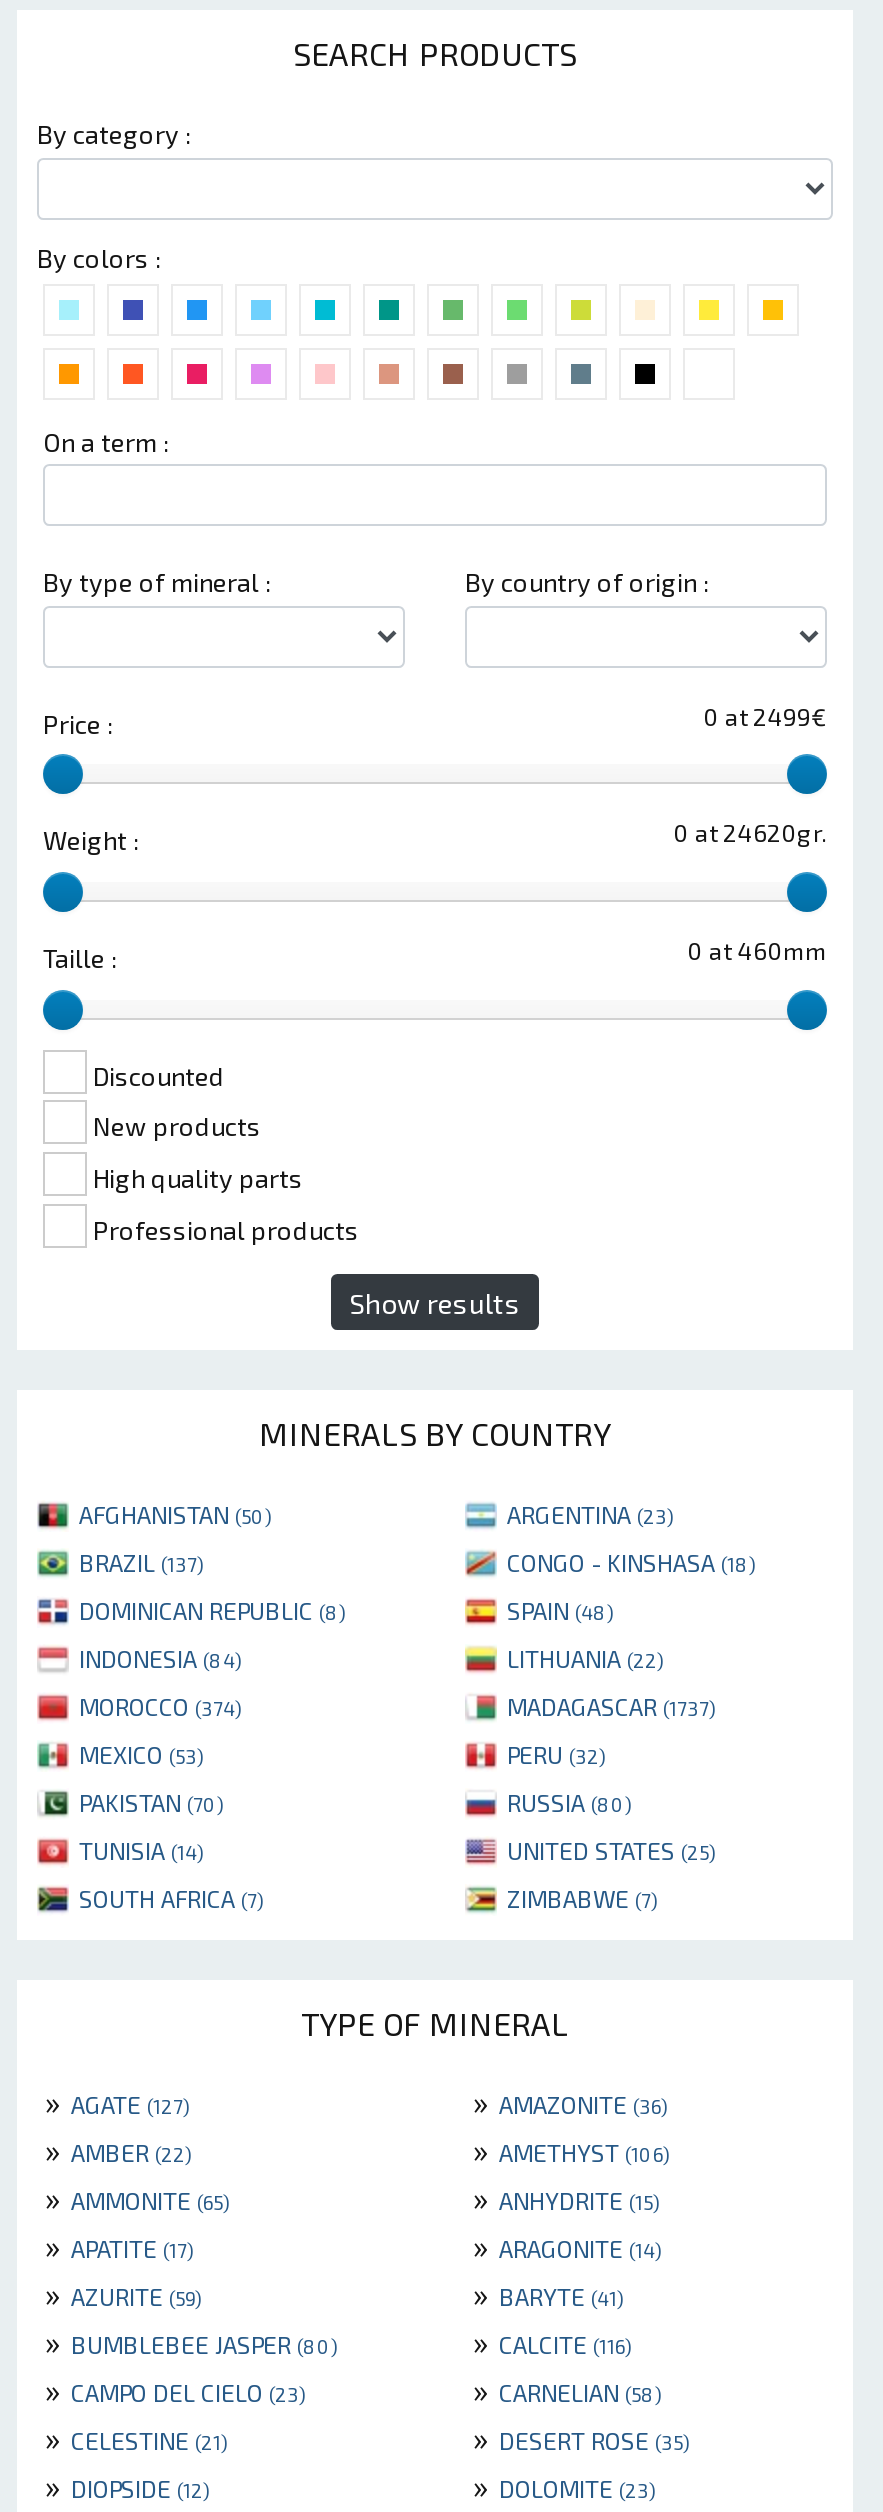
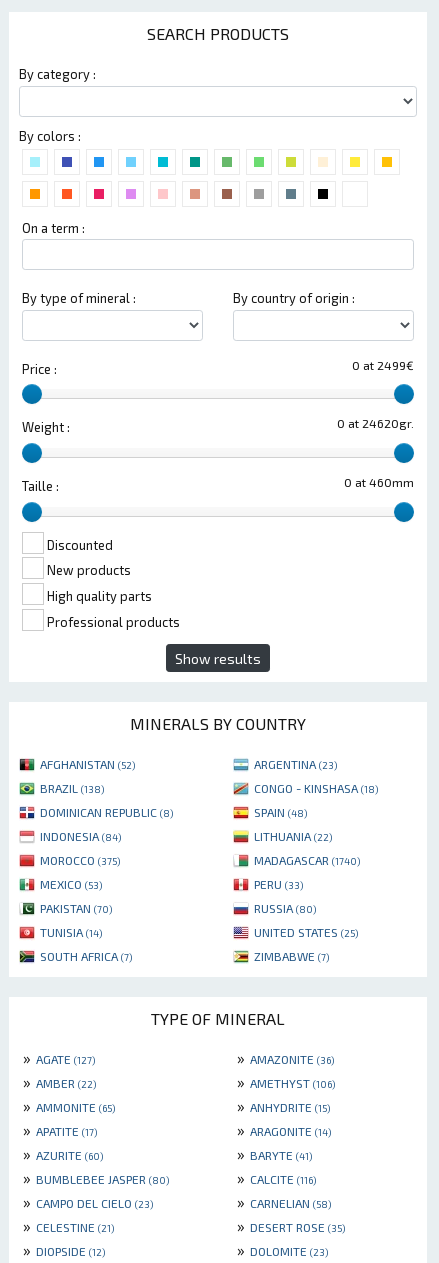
- AFGHANISTAN (50)
+ AFGHANISTAN (52)

- BRAZIL (137)
+ BRAZIL (138)

- MOROCCO (374)
+ MOROCCO (375)

- MADAGASCAR (1737)
+ MADAGASCAR (1740)

- PERU (32)
+ PERU (33)

- » AZURITE (59)
+ » AZURITE (60)
